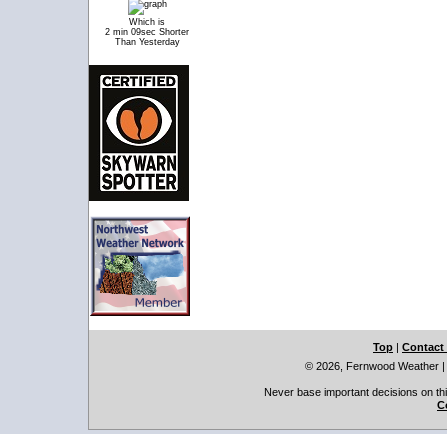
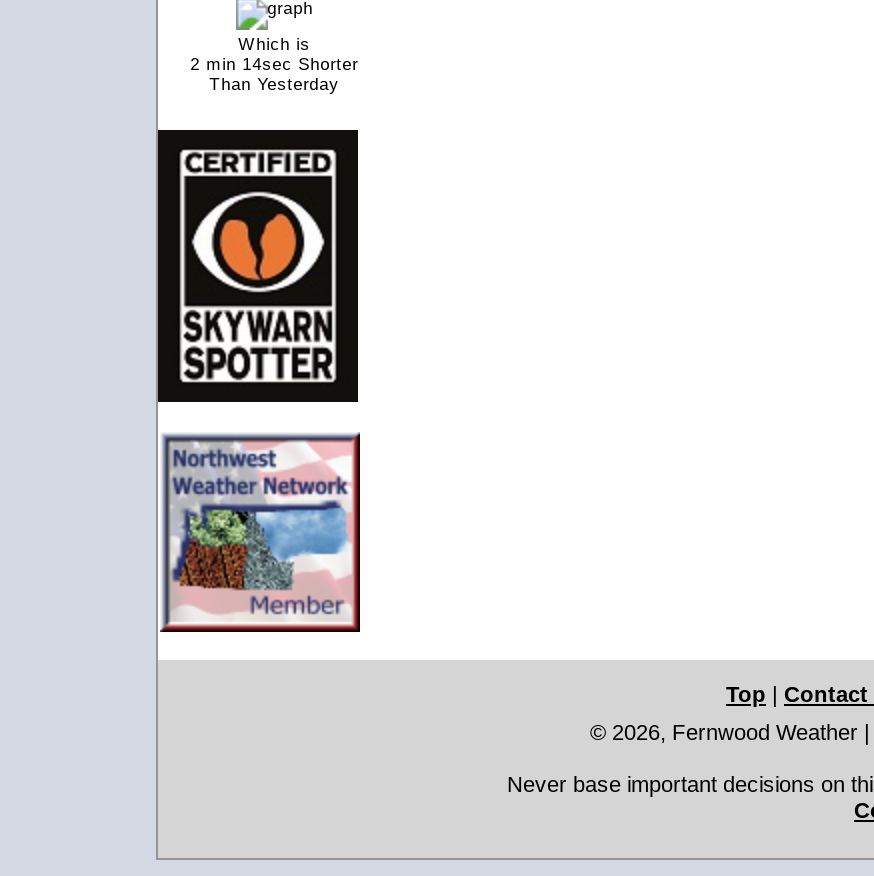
- 2 min 09sec Shorter
+ 2 min 14sec Shorter
